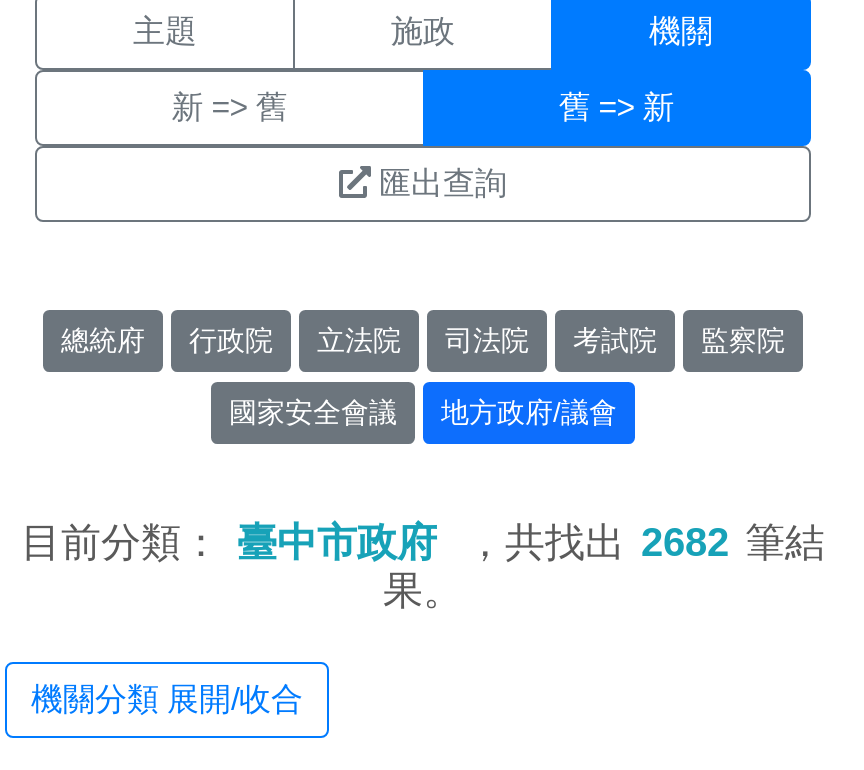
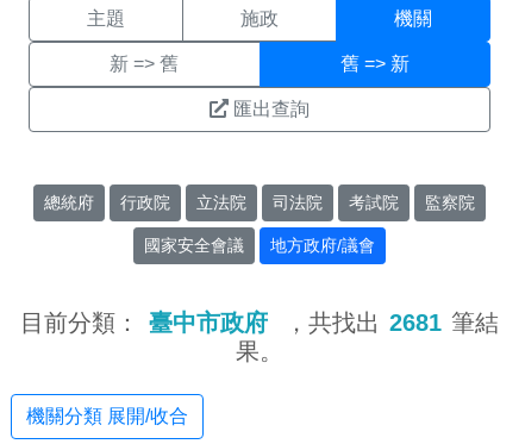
- 目前分類： 臺中市政府 ，共找出 2682 筆結
+ 目前分類： 臺中市政府 ，共找出 2681 筆結
